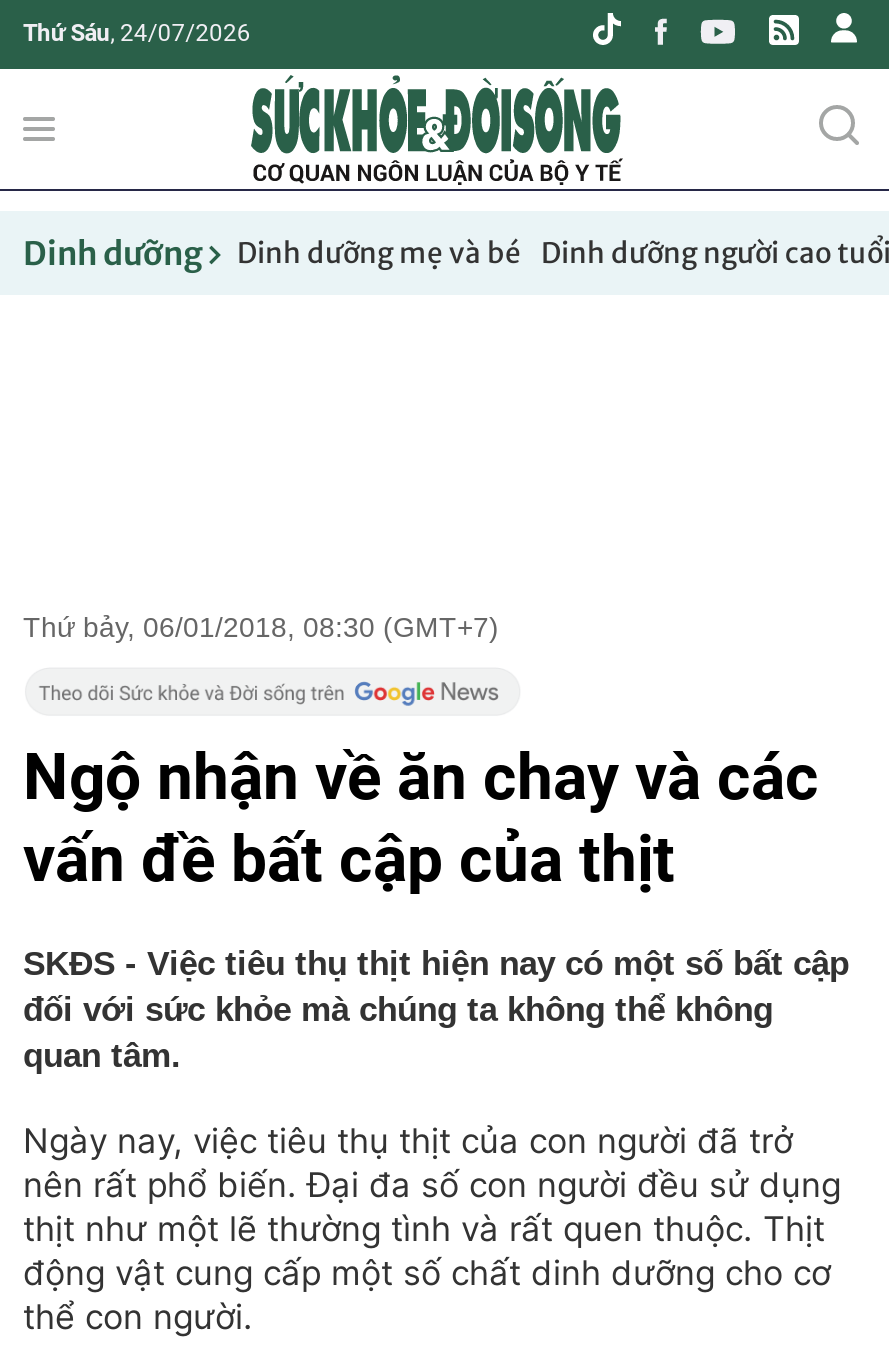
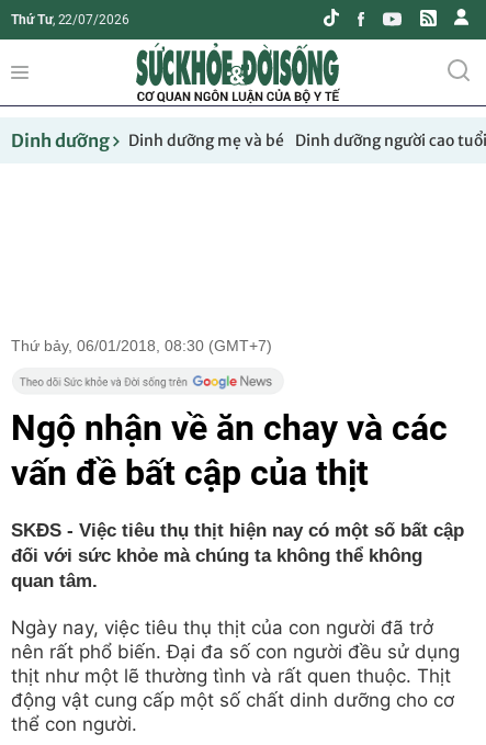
- Thứ Sáu, 24/07/2026
+ Thứ Tư, 22/07/2026
